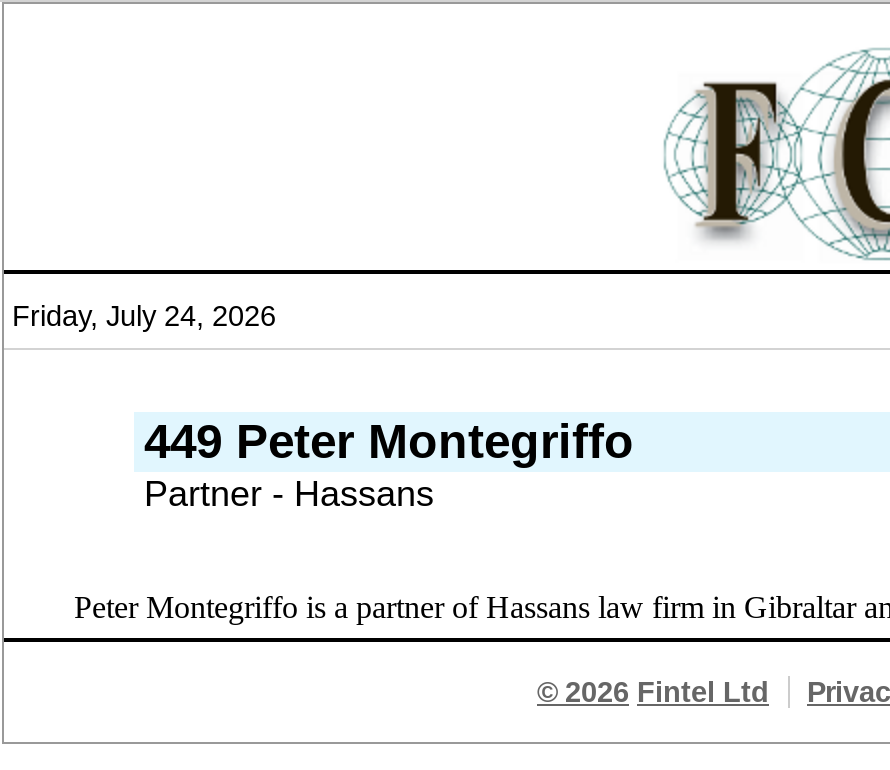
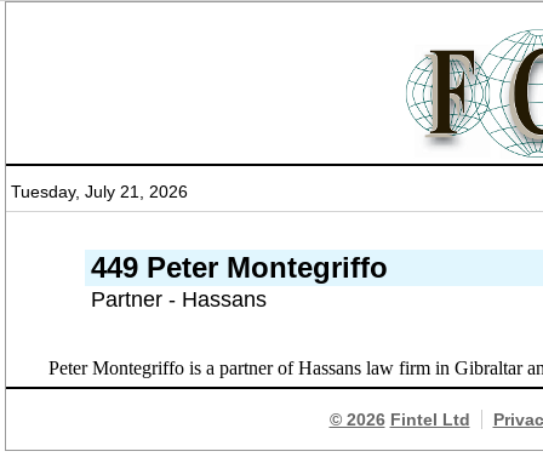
- Friday, July 24, 2026
+ Tuesday, July 21, 2026
